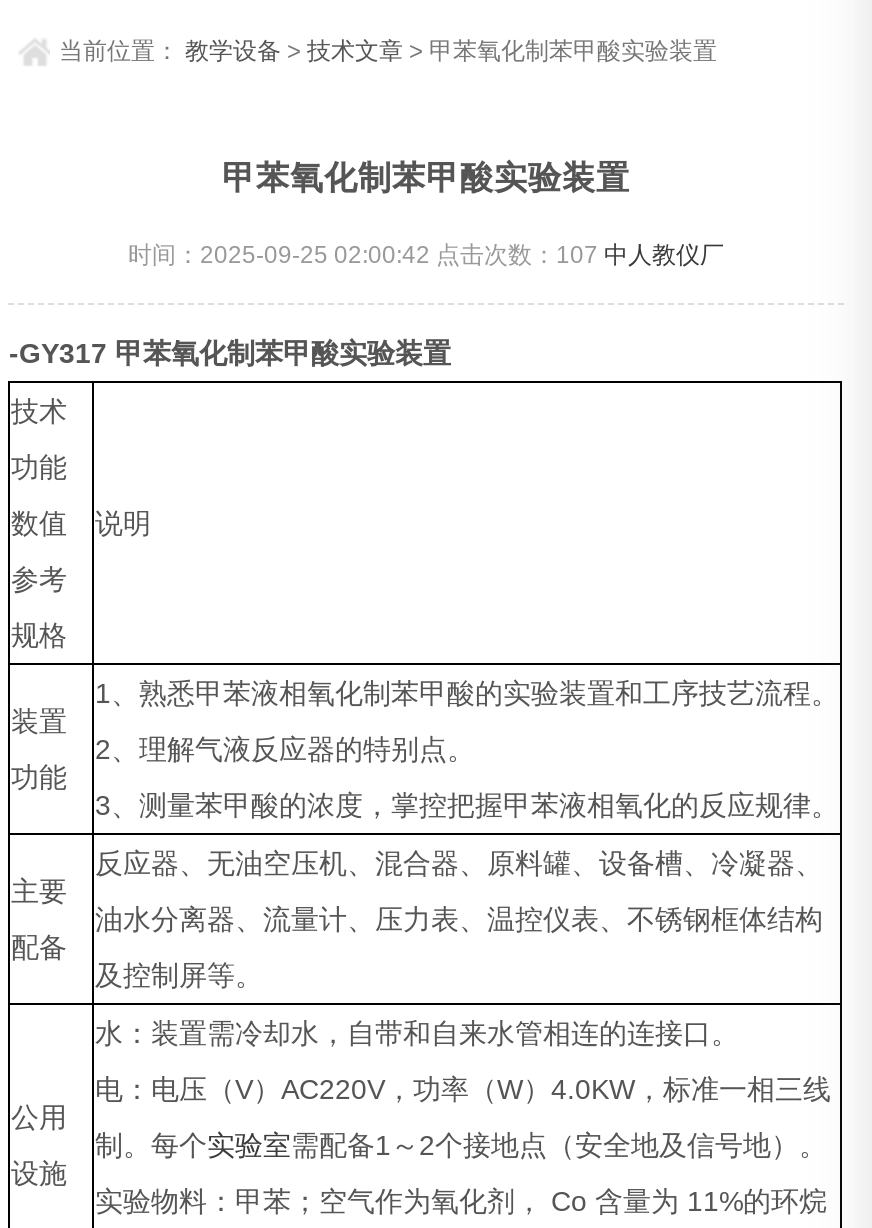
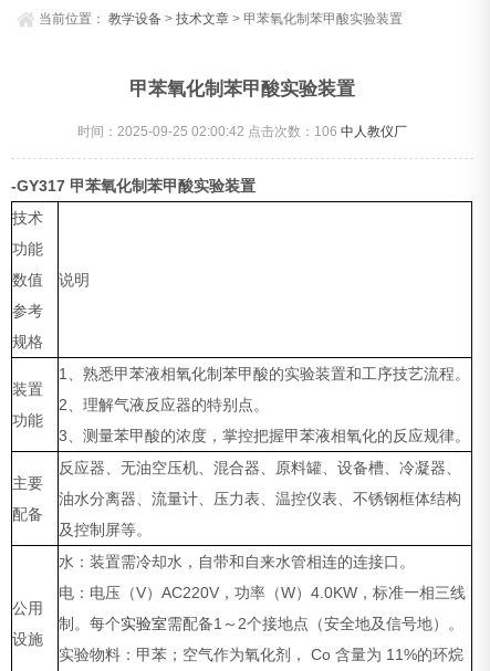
- 时间：2025-09-25 02:00:42 点击次数：107中人教仪厂
+ 时间：2025-09-25 02:00:42 点击次数：106中人教仪厂
